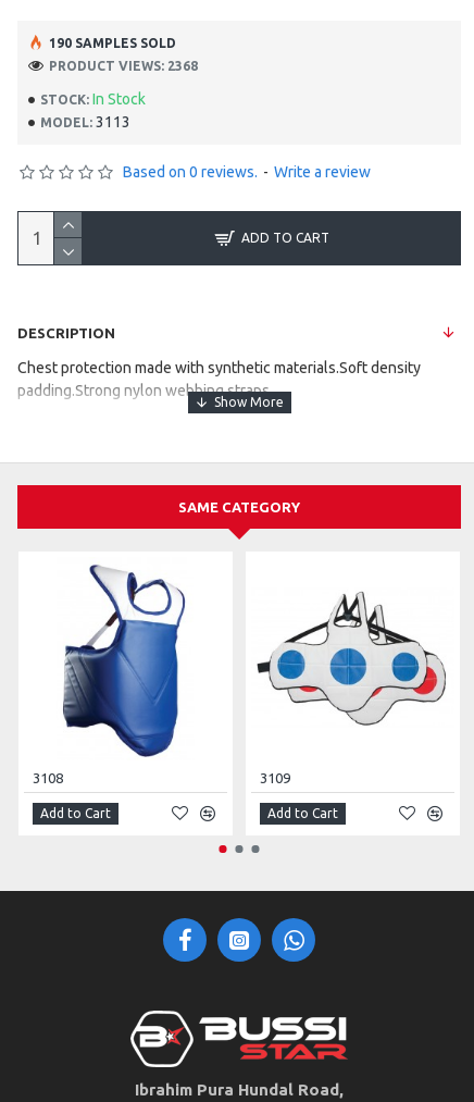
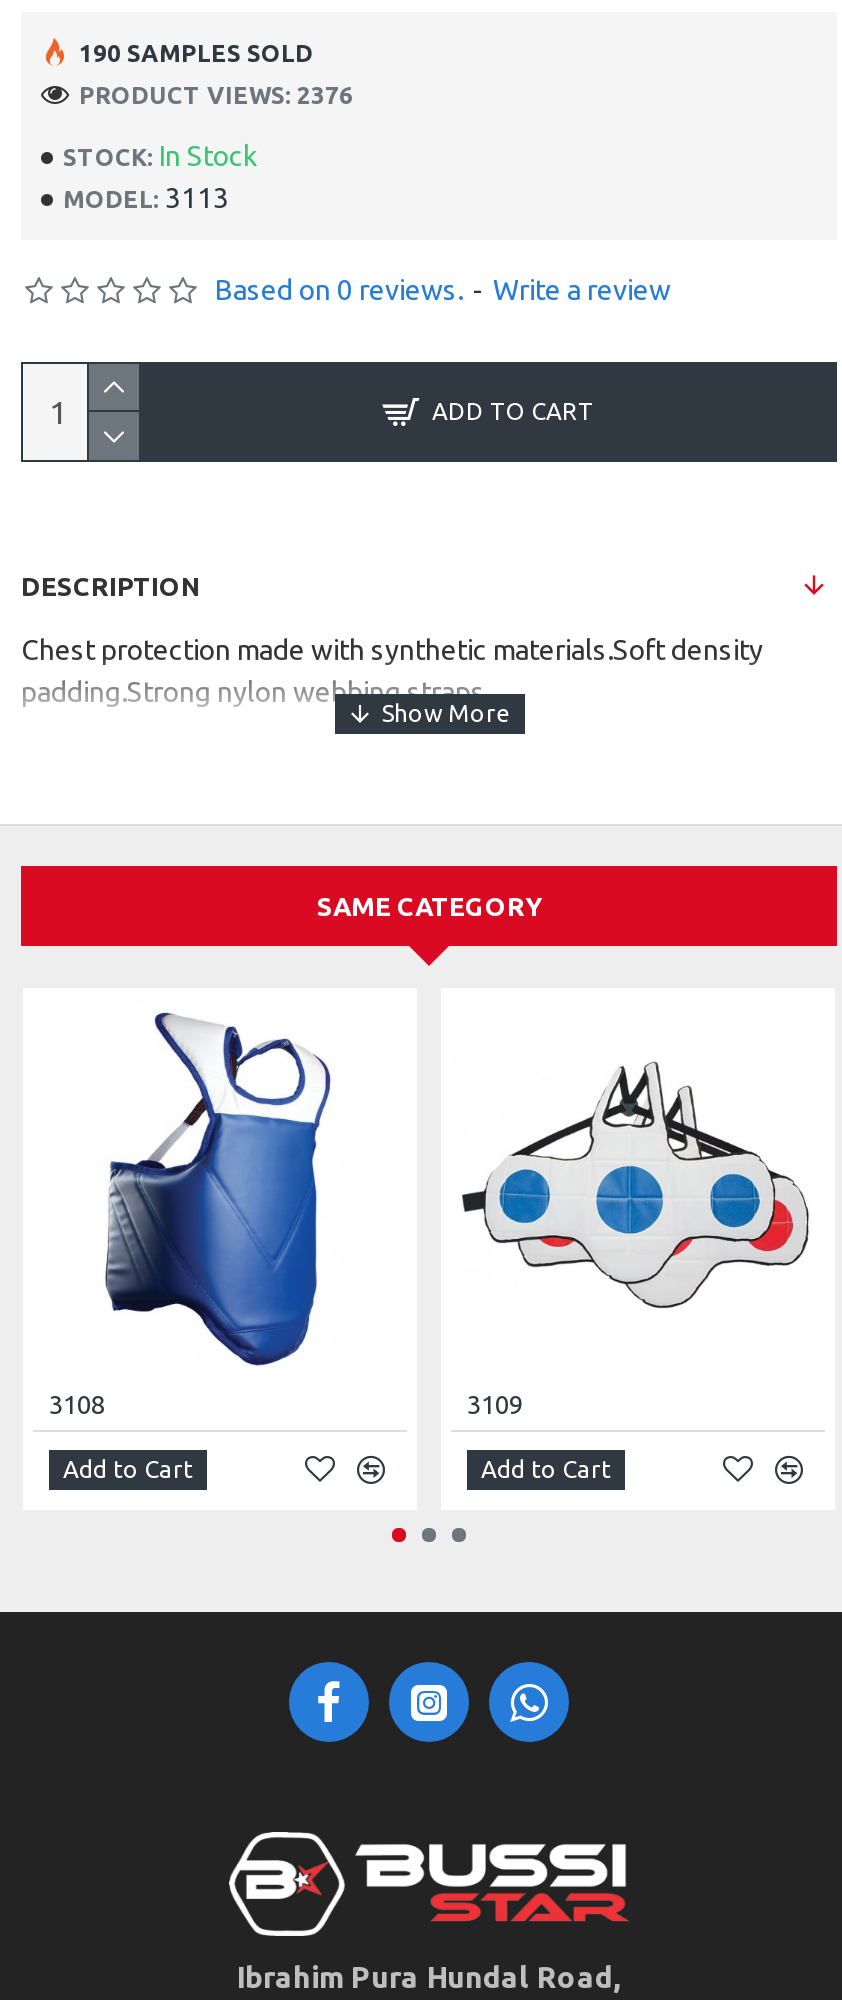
- PRODUCT VIEWS: 2368
+ PRODUCT VIEWS: 2376
